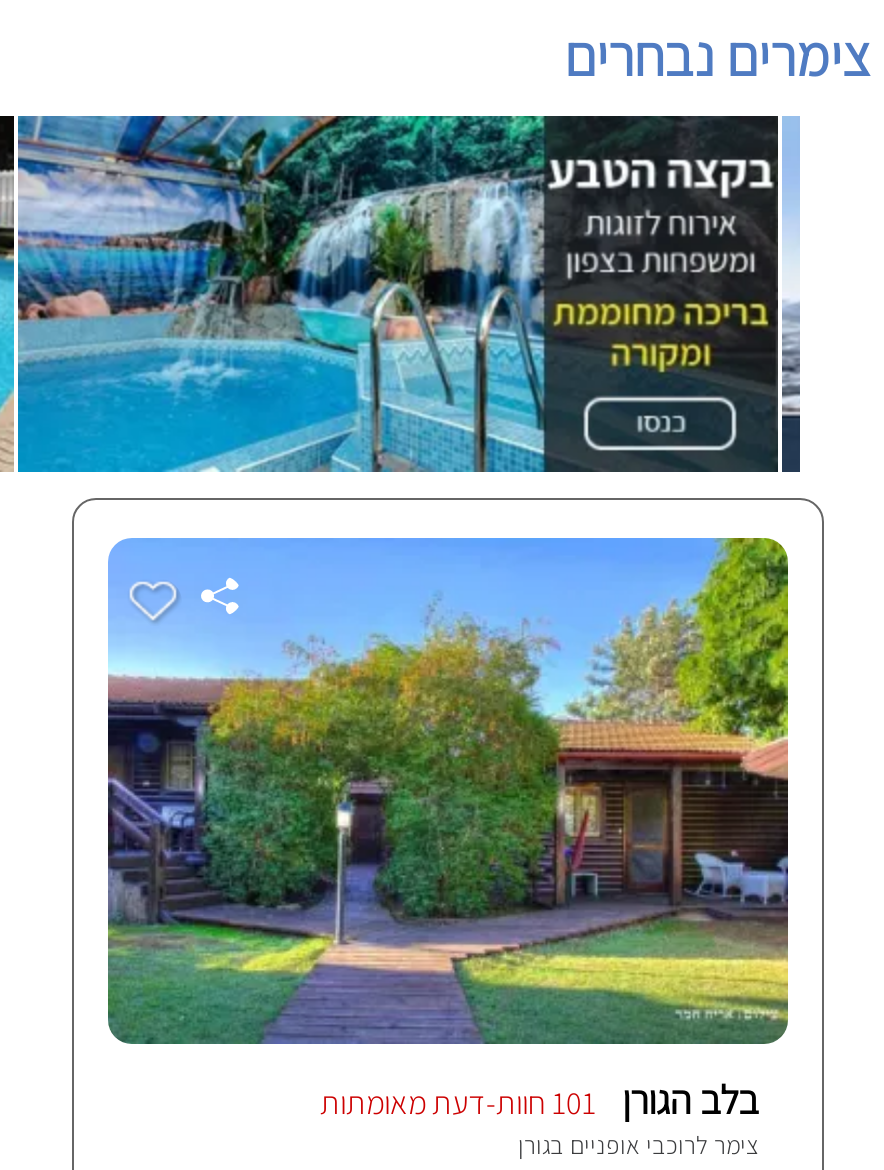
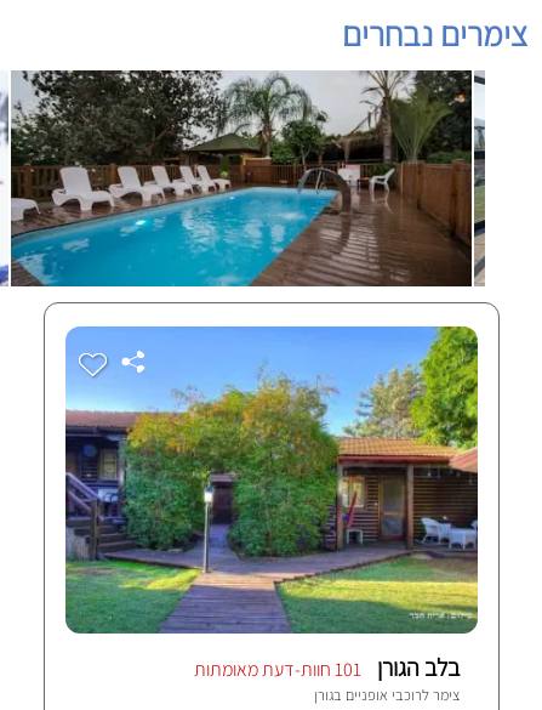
- [image]
+ [image]
